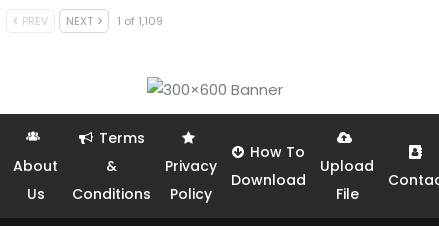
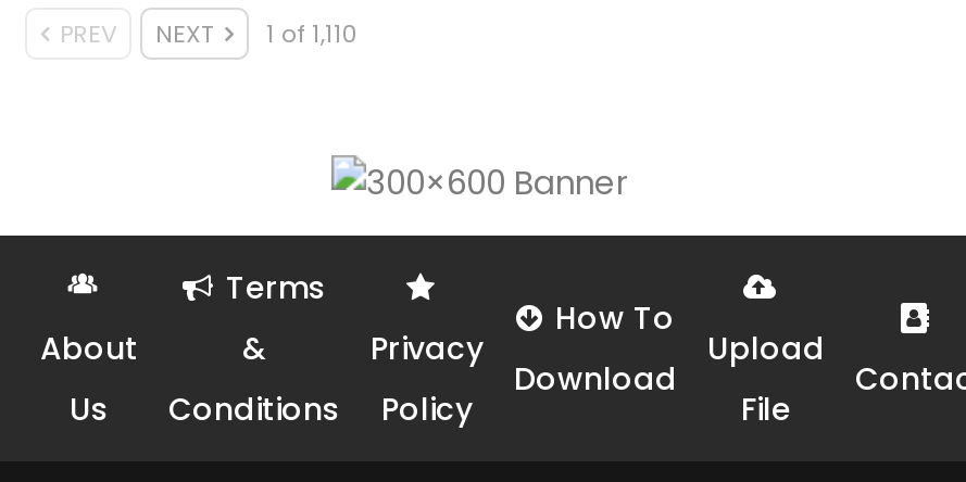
- PREV NEXT 1 of 1,109
+ PREV NEXT 1 of 1,110
